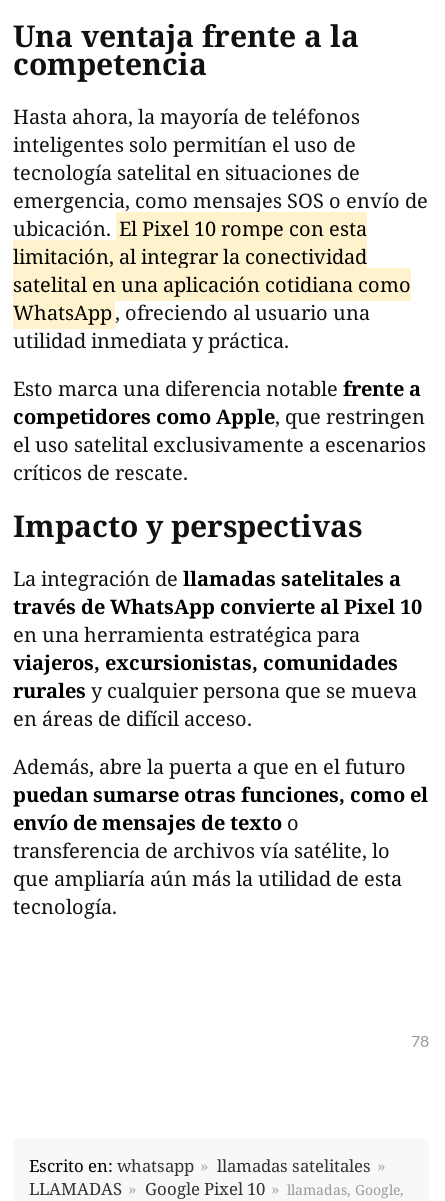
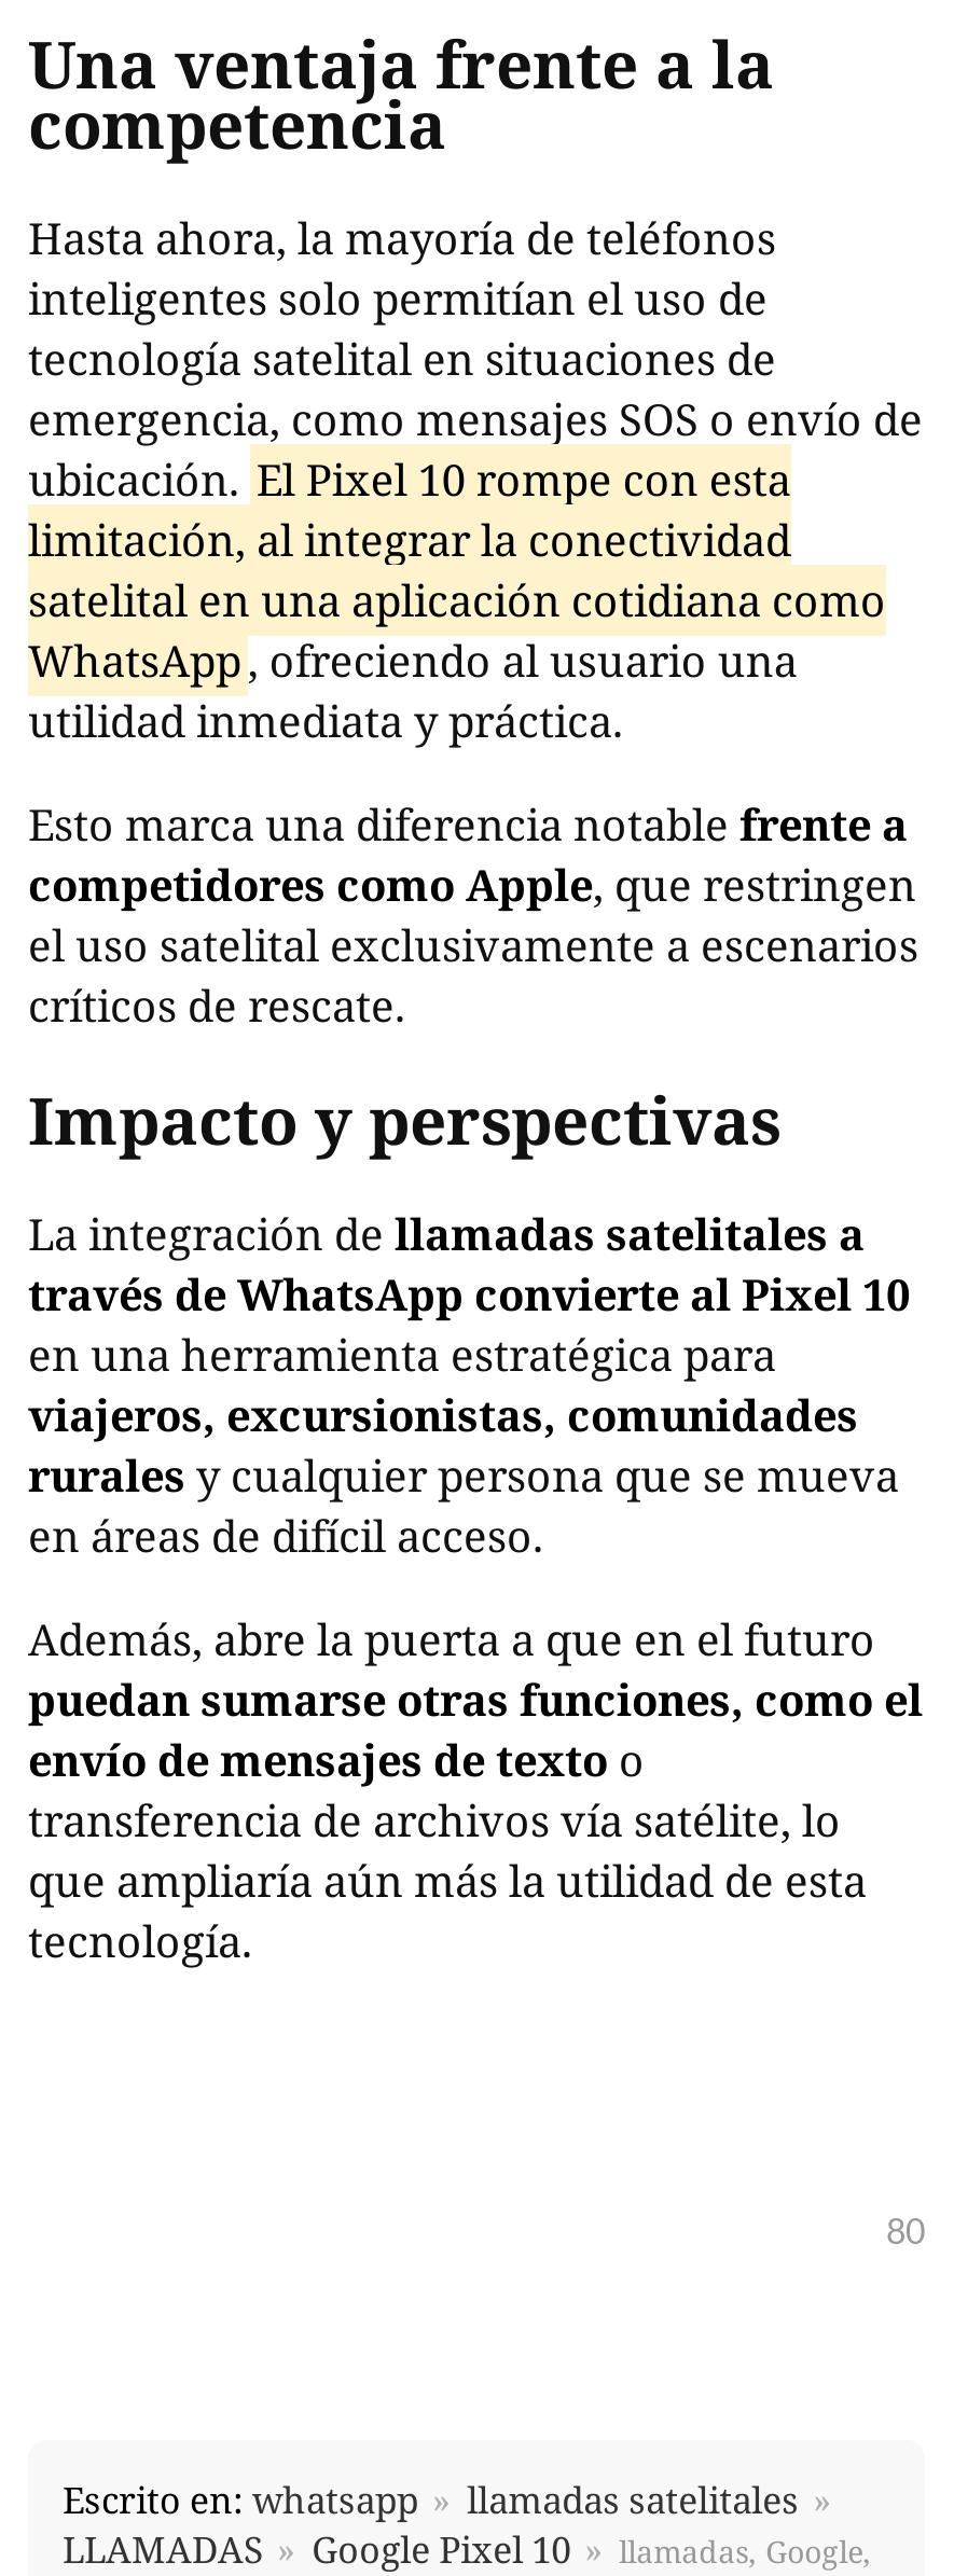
- 78
+ 80
